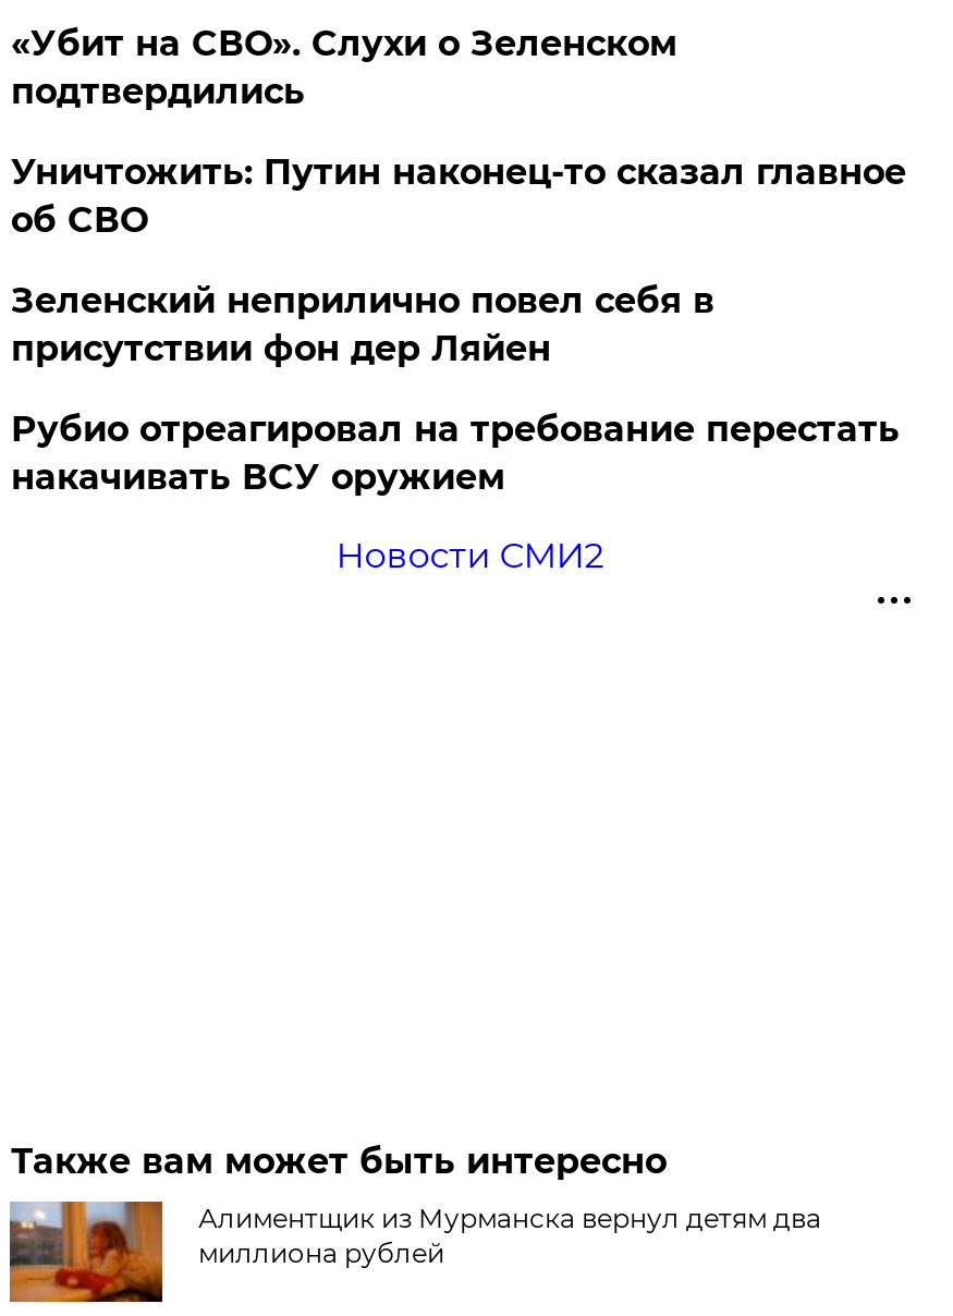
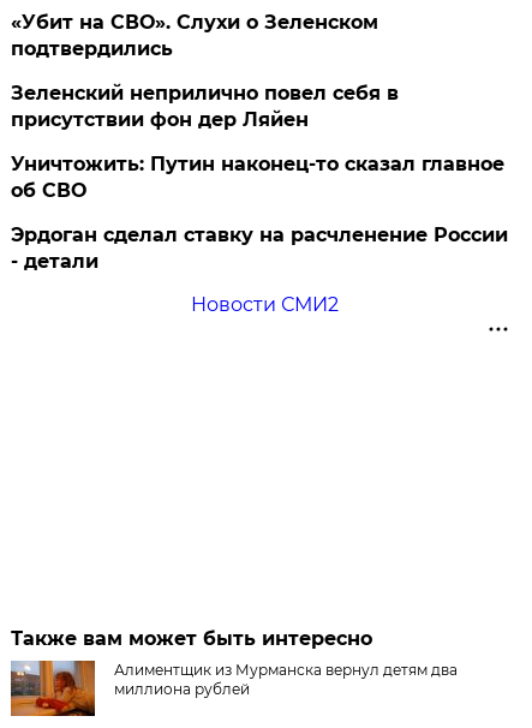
moved down: Уничтожить: Путин наконец-то сказал главное | об СВО

moved up: Зеленский неприлично повел cебя в | присутствии фон дер Ляйен

- Рубио отреагировал на требование перестать
- накачивать ВСУ оружием
+ Эрдоган сделал ставку на расчленение России
+ - детали
